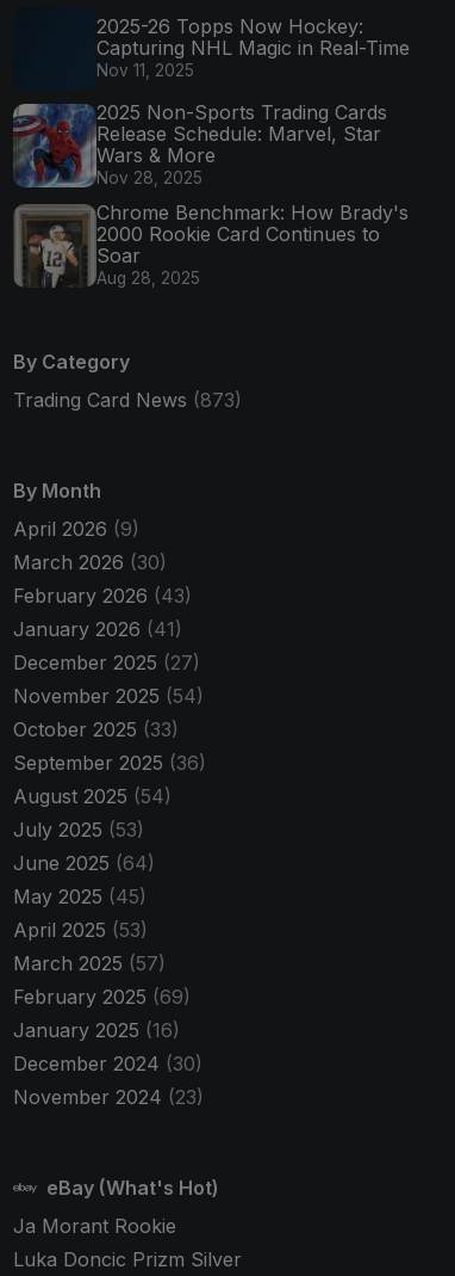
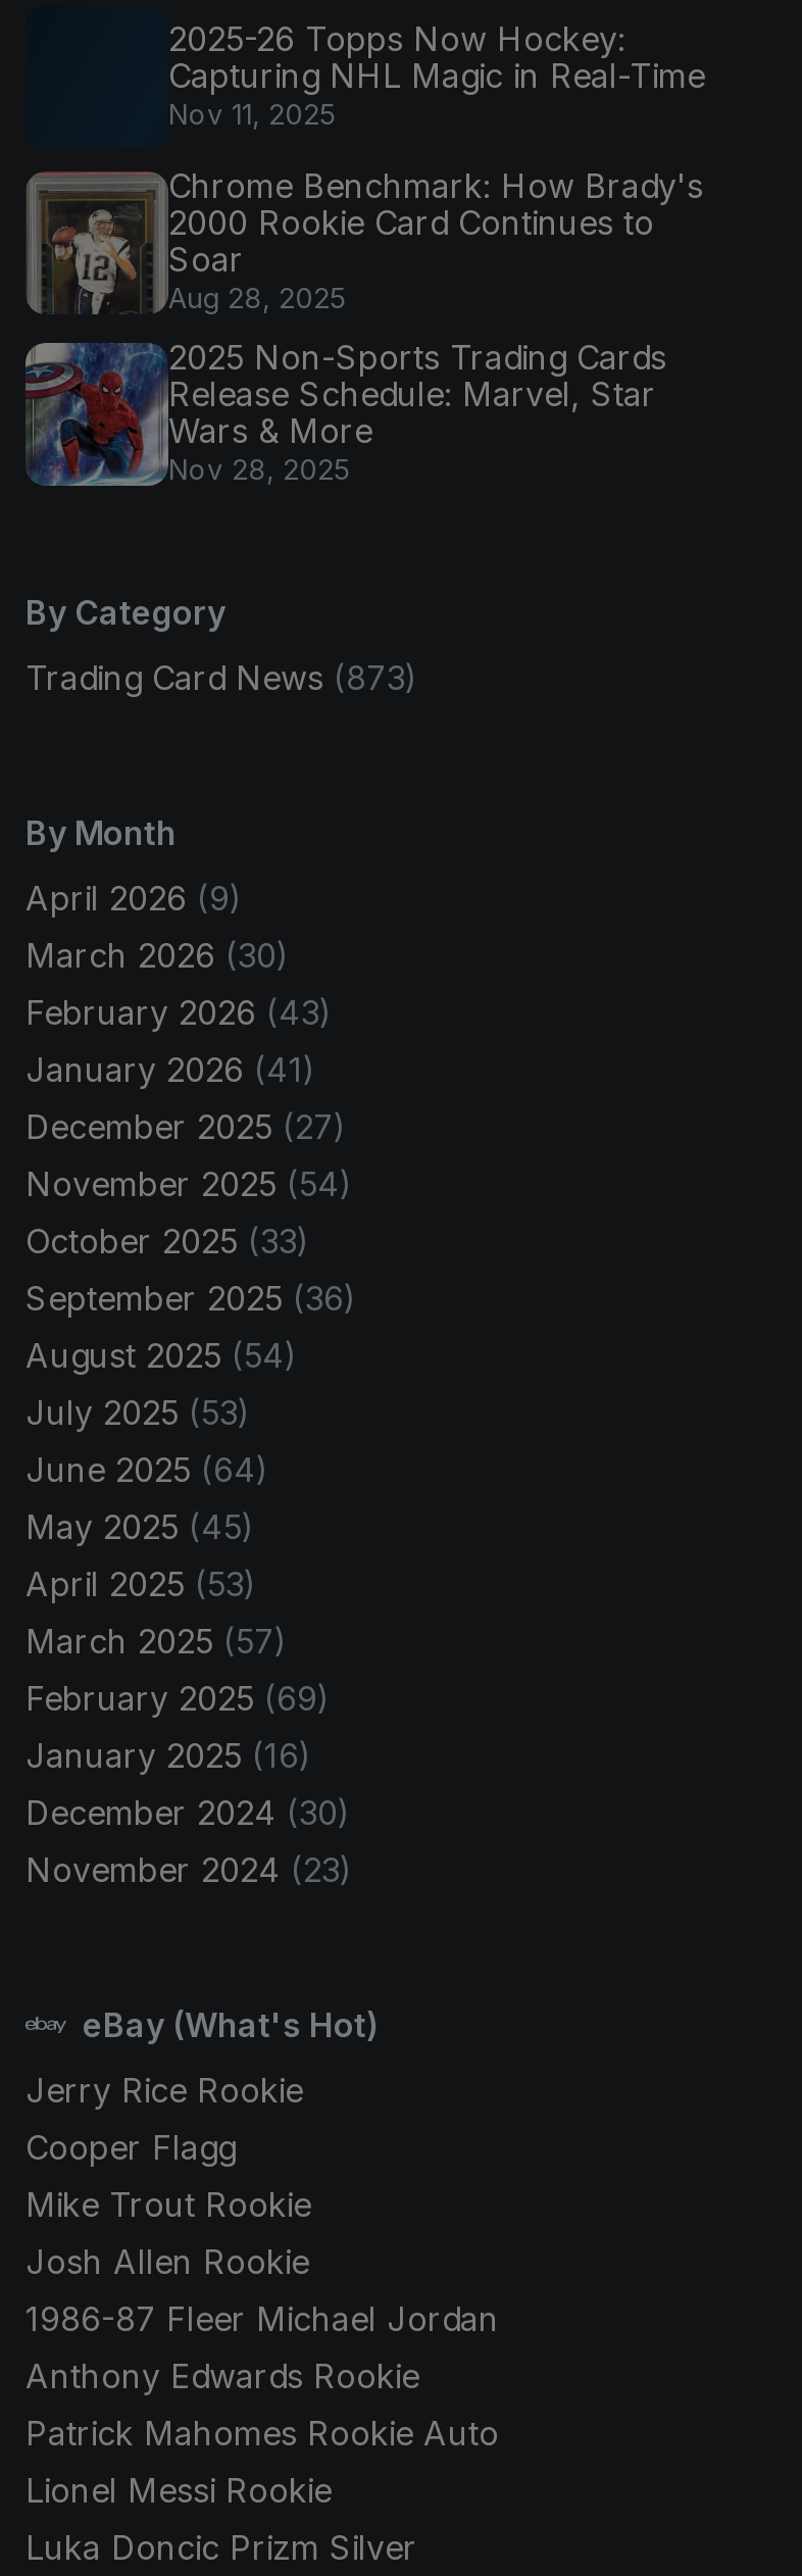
moved up: [image] | Chrome Benchmark: How Brady's | 2000 Rookie Card Continues to | Soar | Aug 28, 2025

- Ja Morant Rookie
+ Jerry Rice Rookie
+ Cooper Flagg
+ Mike Trout Rookie
+ Josh Allen Rookie
+ 1986-87 Fleer Michael Jordan
+ Anthony Edwards Rookie
+ Patrick Mahomes Rookie Auto
+ Lionel Messi Rookie
